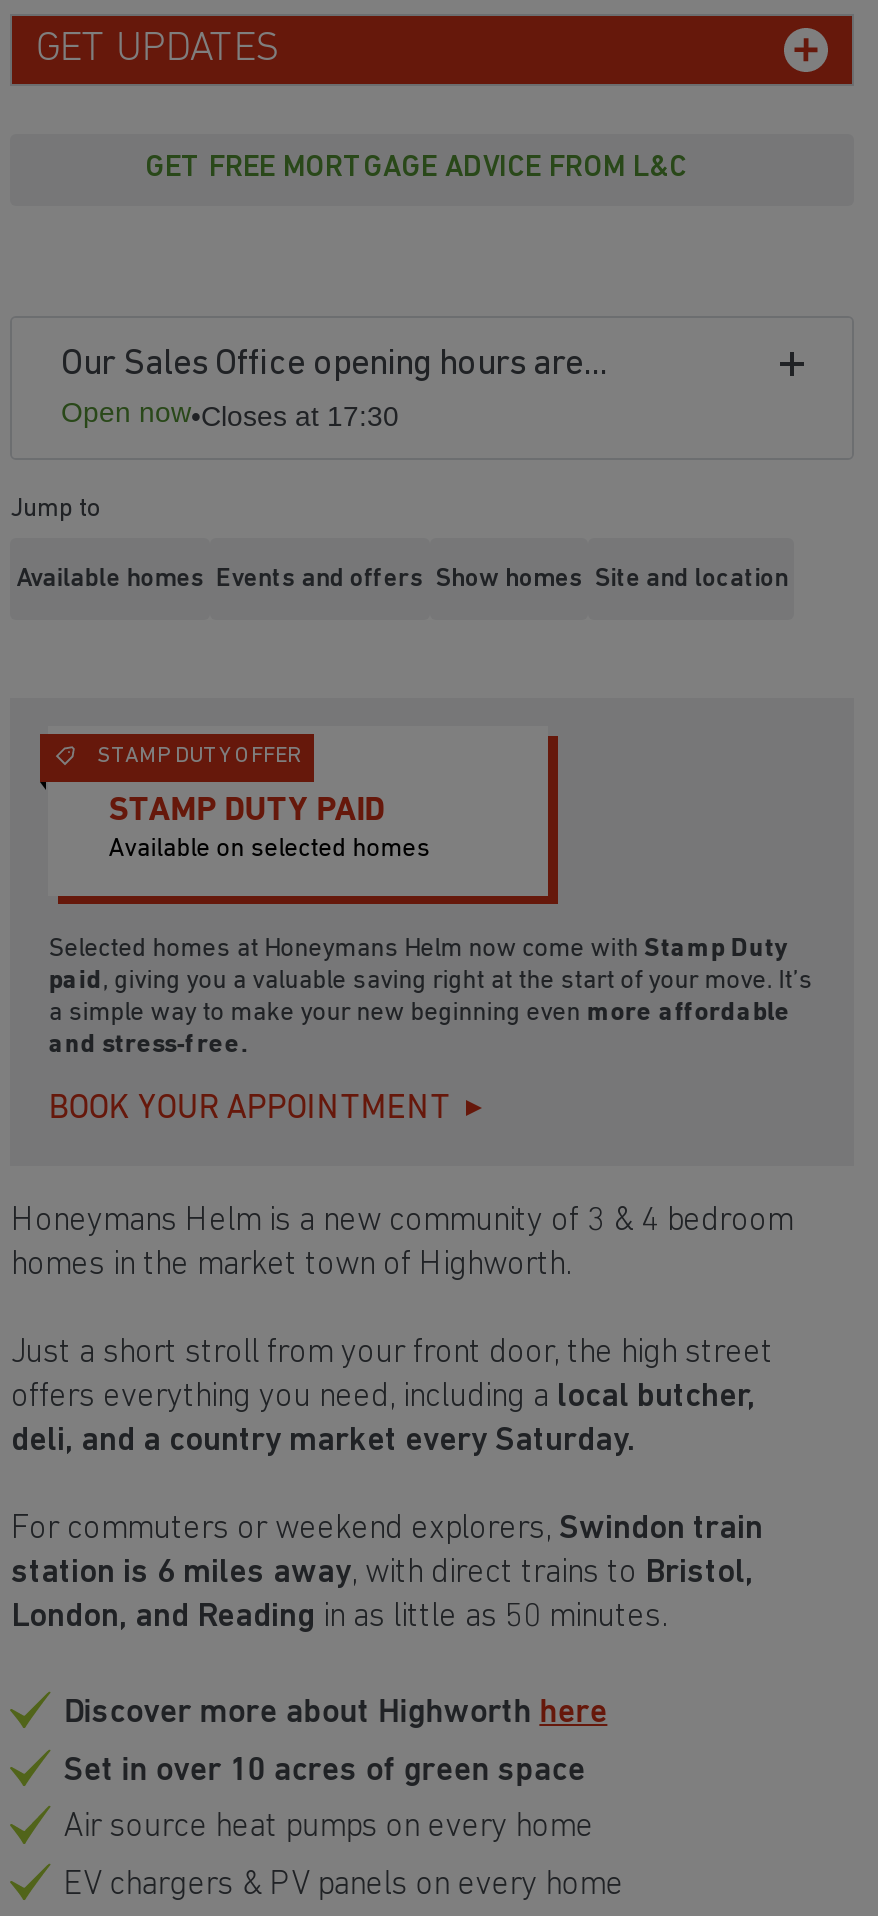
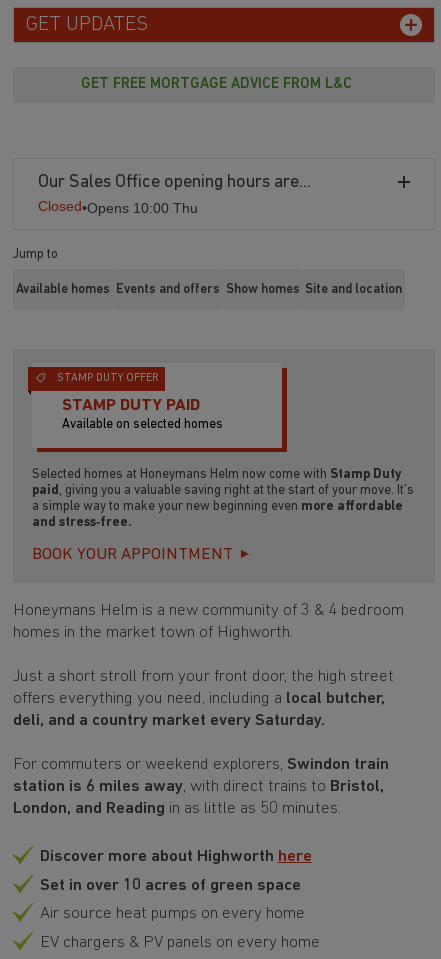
- Open now•Closes at 17:30
+ Closed•Opens 10:00 Thu
